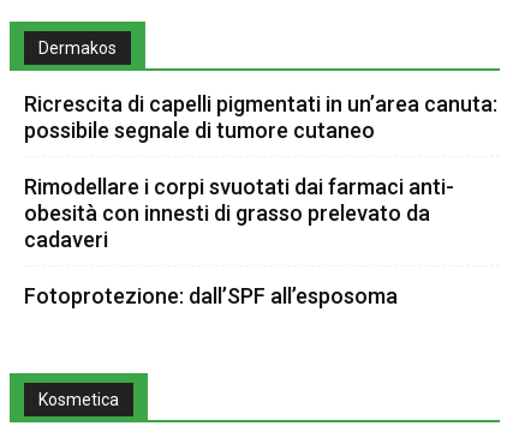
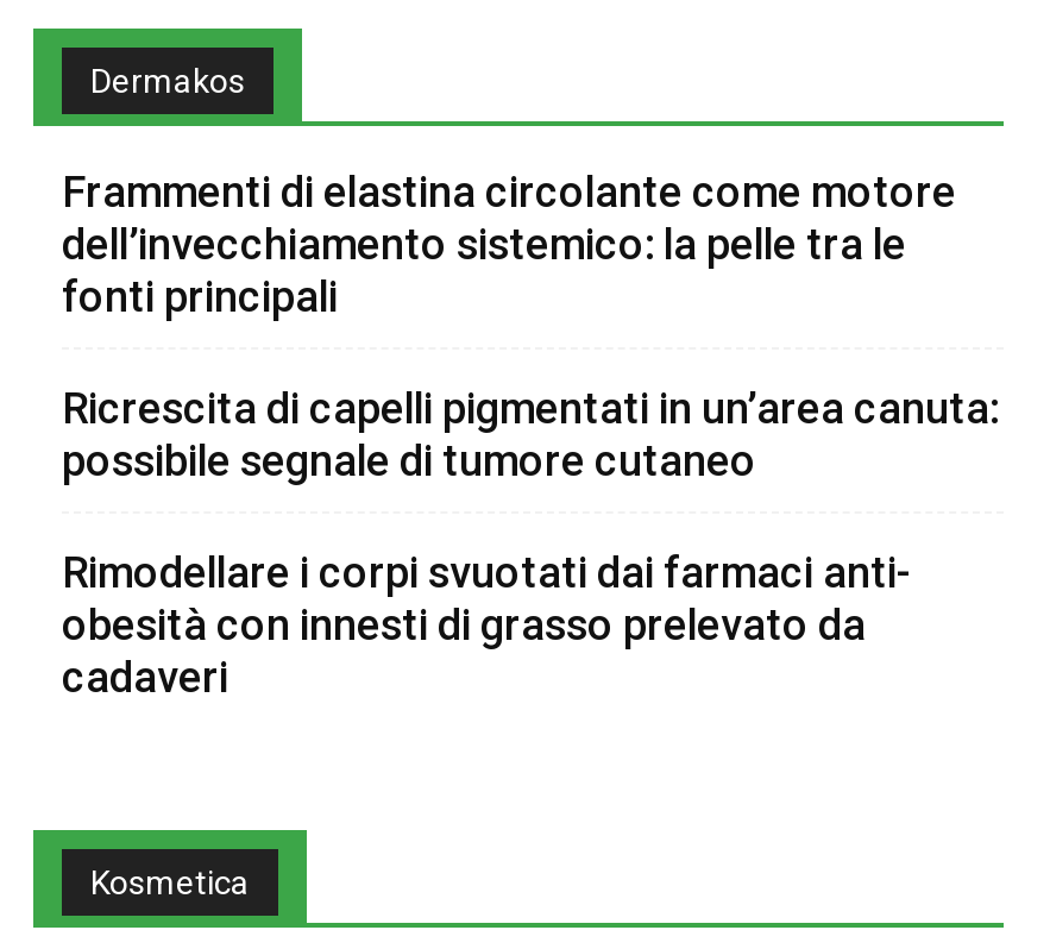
+ Frammenti di elastina circolante come motore
+ dell’invecchiamento sistemico: la pelle tra le
+ fonti principali

moved down: Ricrescita di capelli pigmentati in un’area canuta: | possibile segnale di tumore cutaneo | Rimodellare i corpi svuotati dai farmaci anti- | obesità con innesti di grasso prelevato da | cadaveri

- Fotoprotezione: dall’SPF all’esposoma
